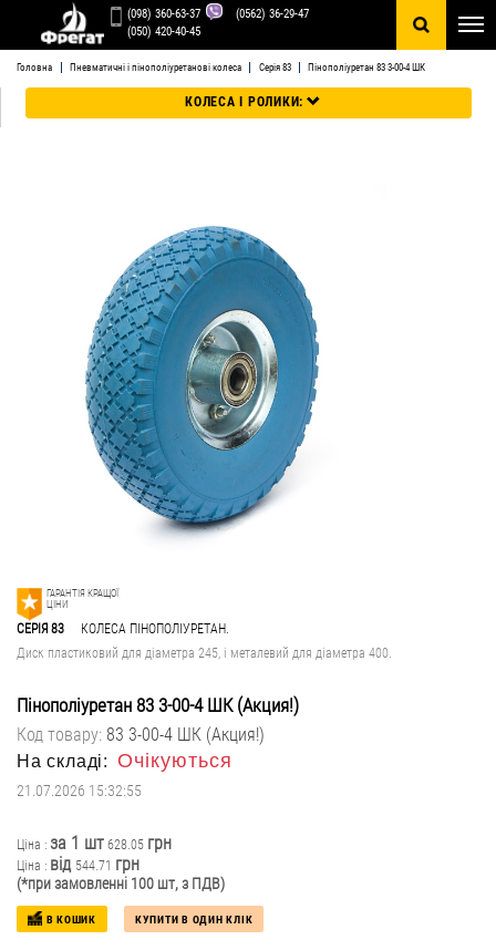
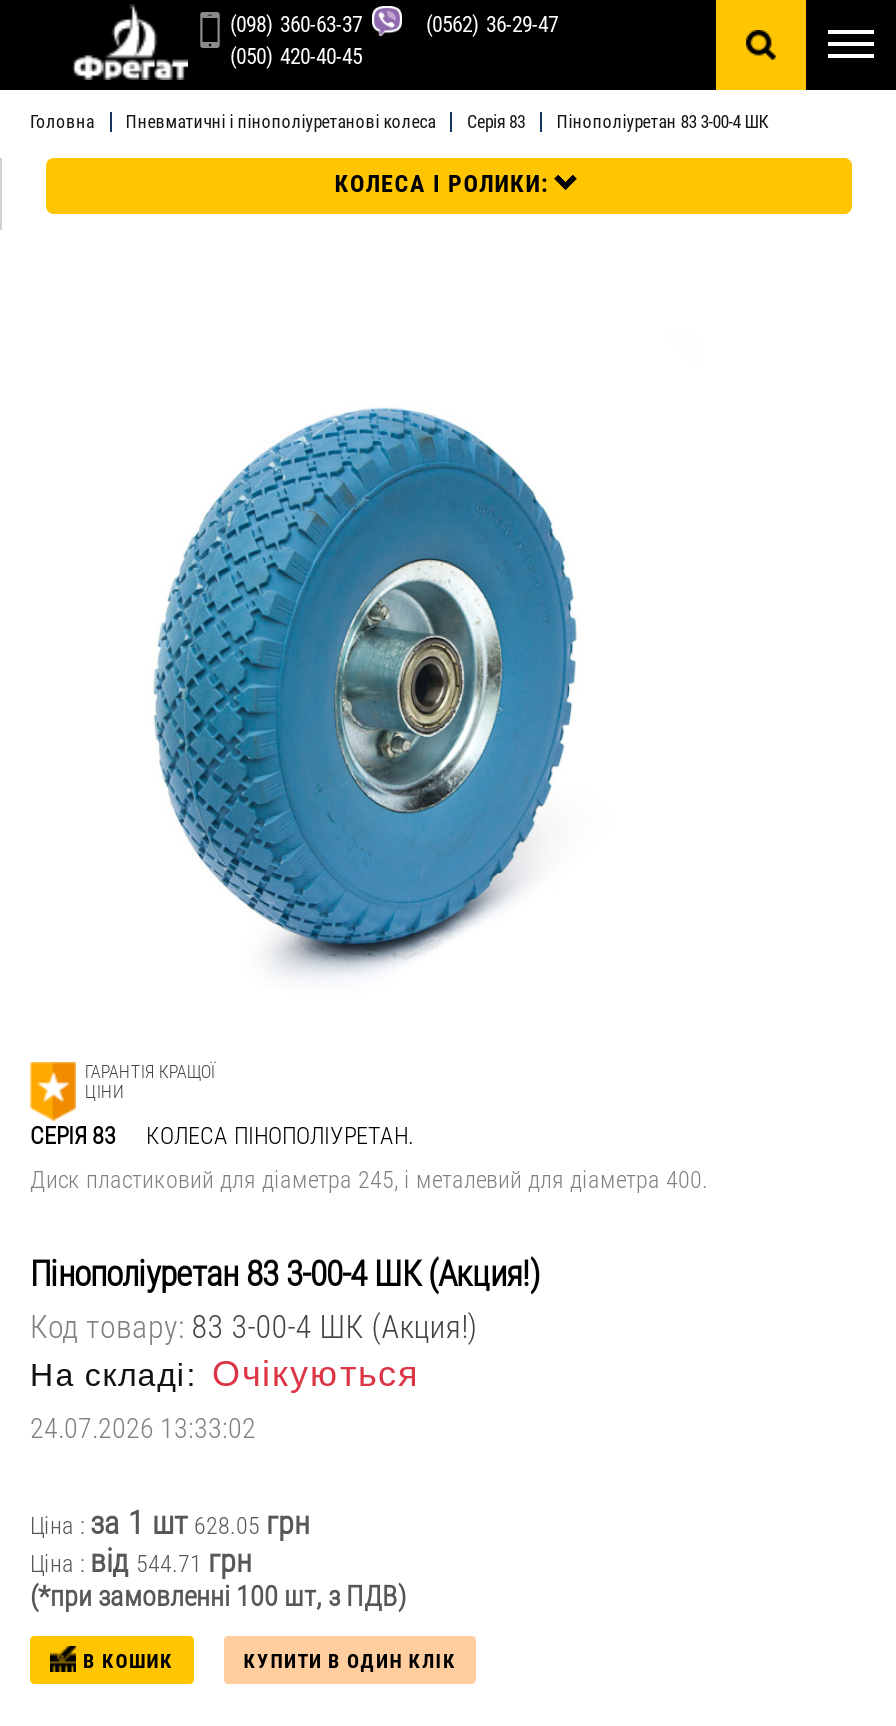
- 21.07.2026 15:32:55
+ 24.07.2026 13:33:02
